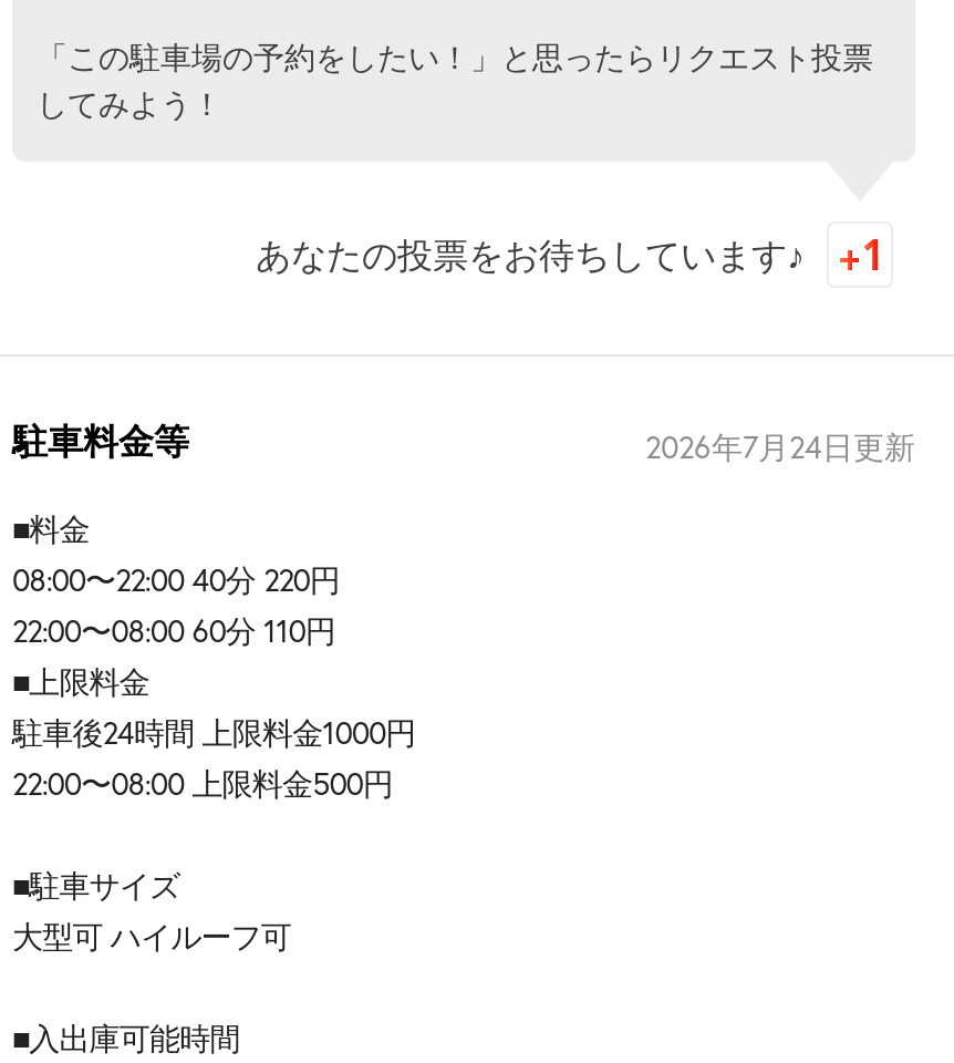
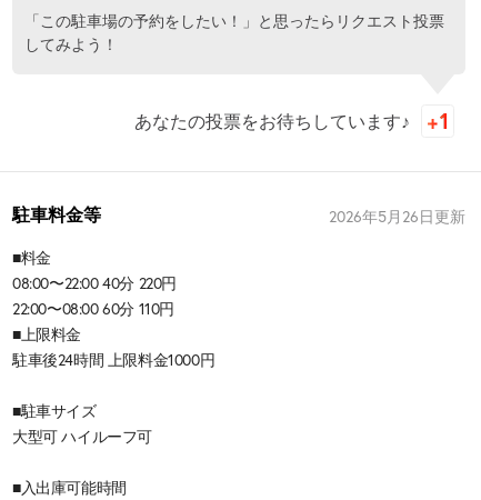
- 2026年7月24日更新
+ 2026年5月26日更新

- 22:00〜08:00 上限料金500円
